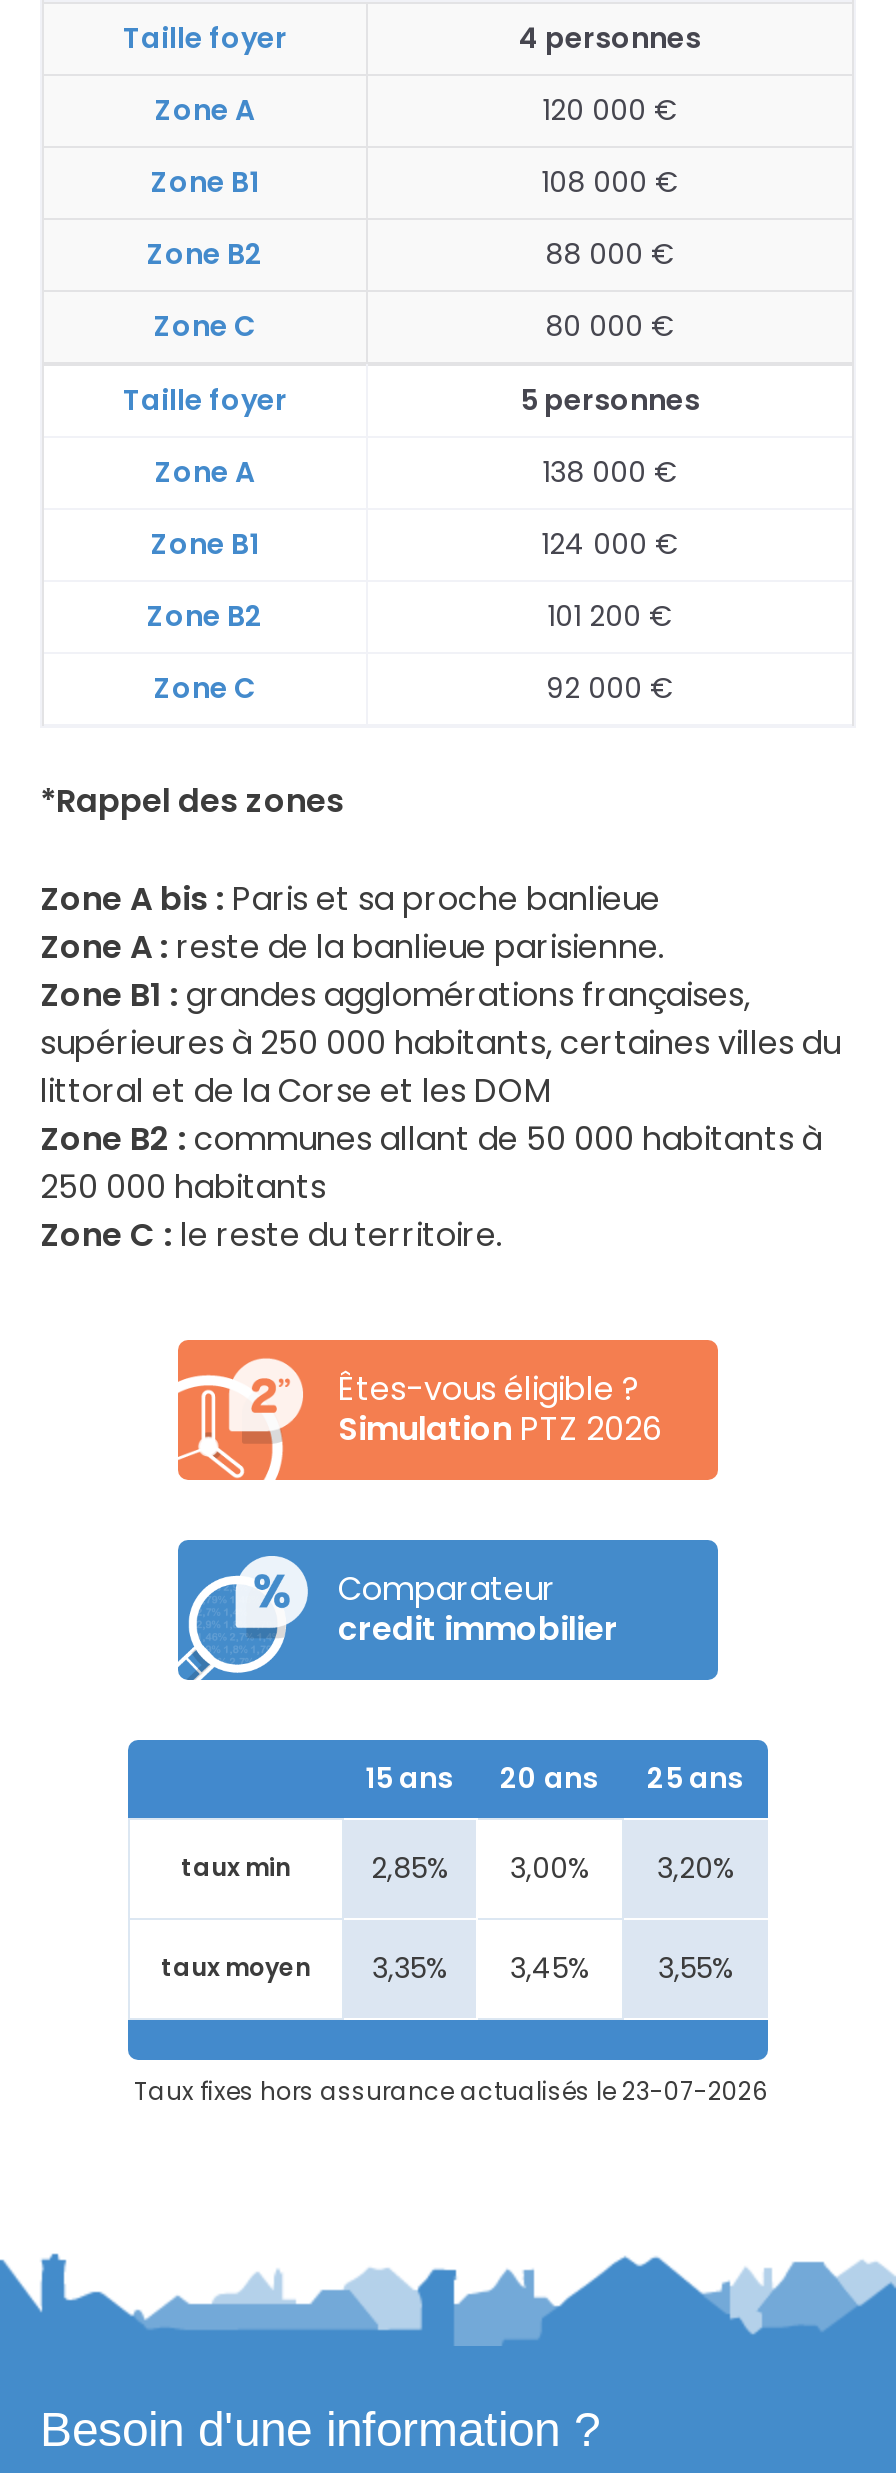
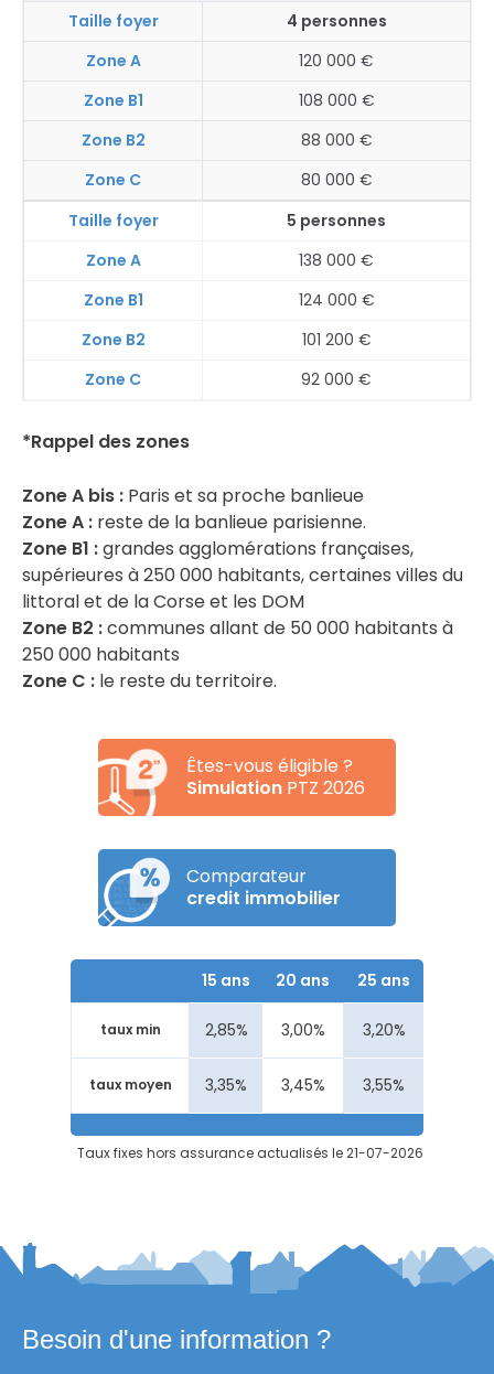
- Taux fixes hors assurance actualisés le 23-07-2026
+ Taux fixes hors assurance actualisés le 21-07-2026
